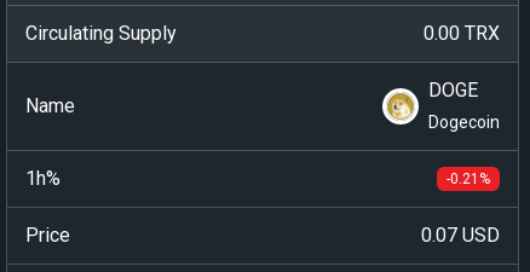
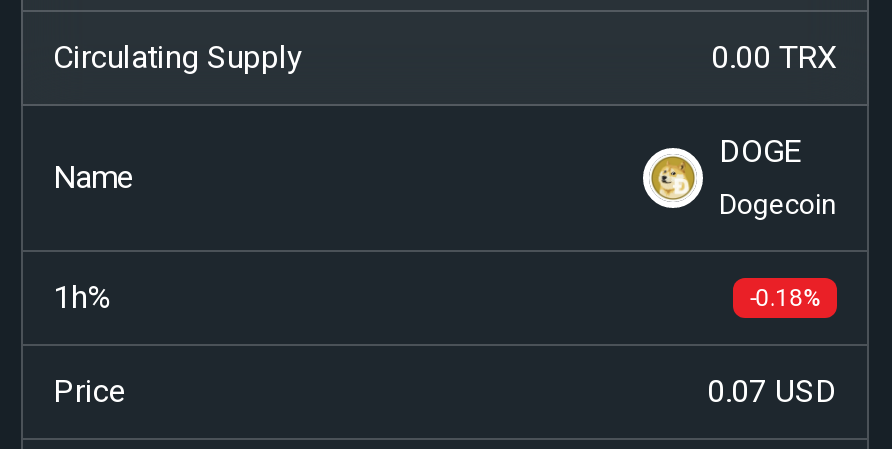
- -0.21%
+ -0.18%
